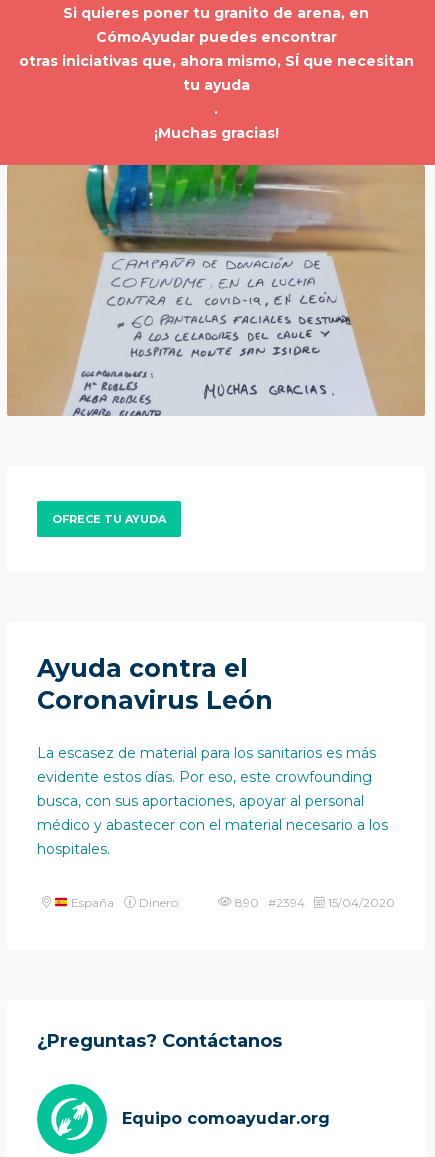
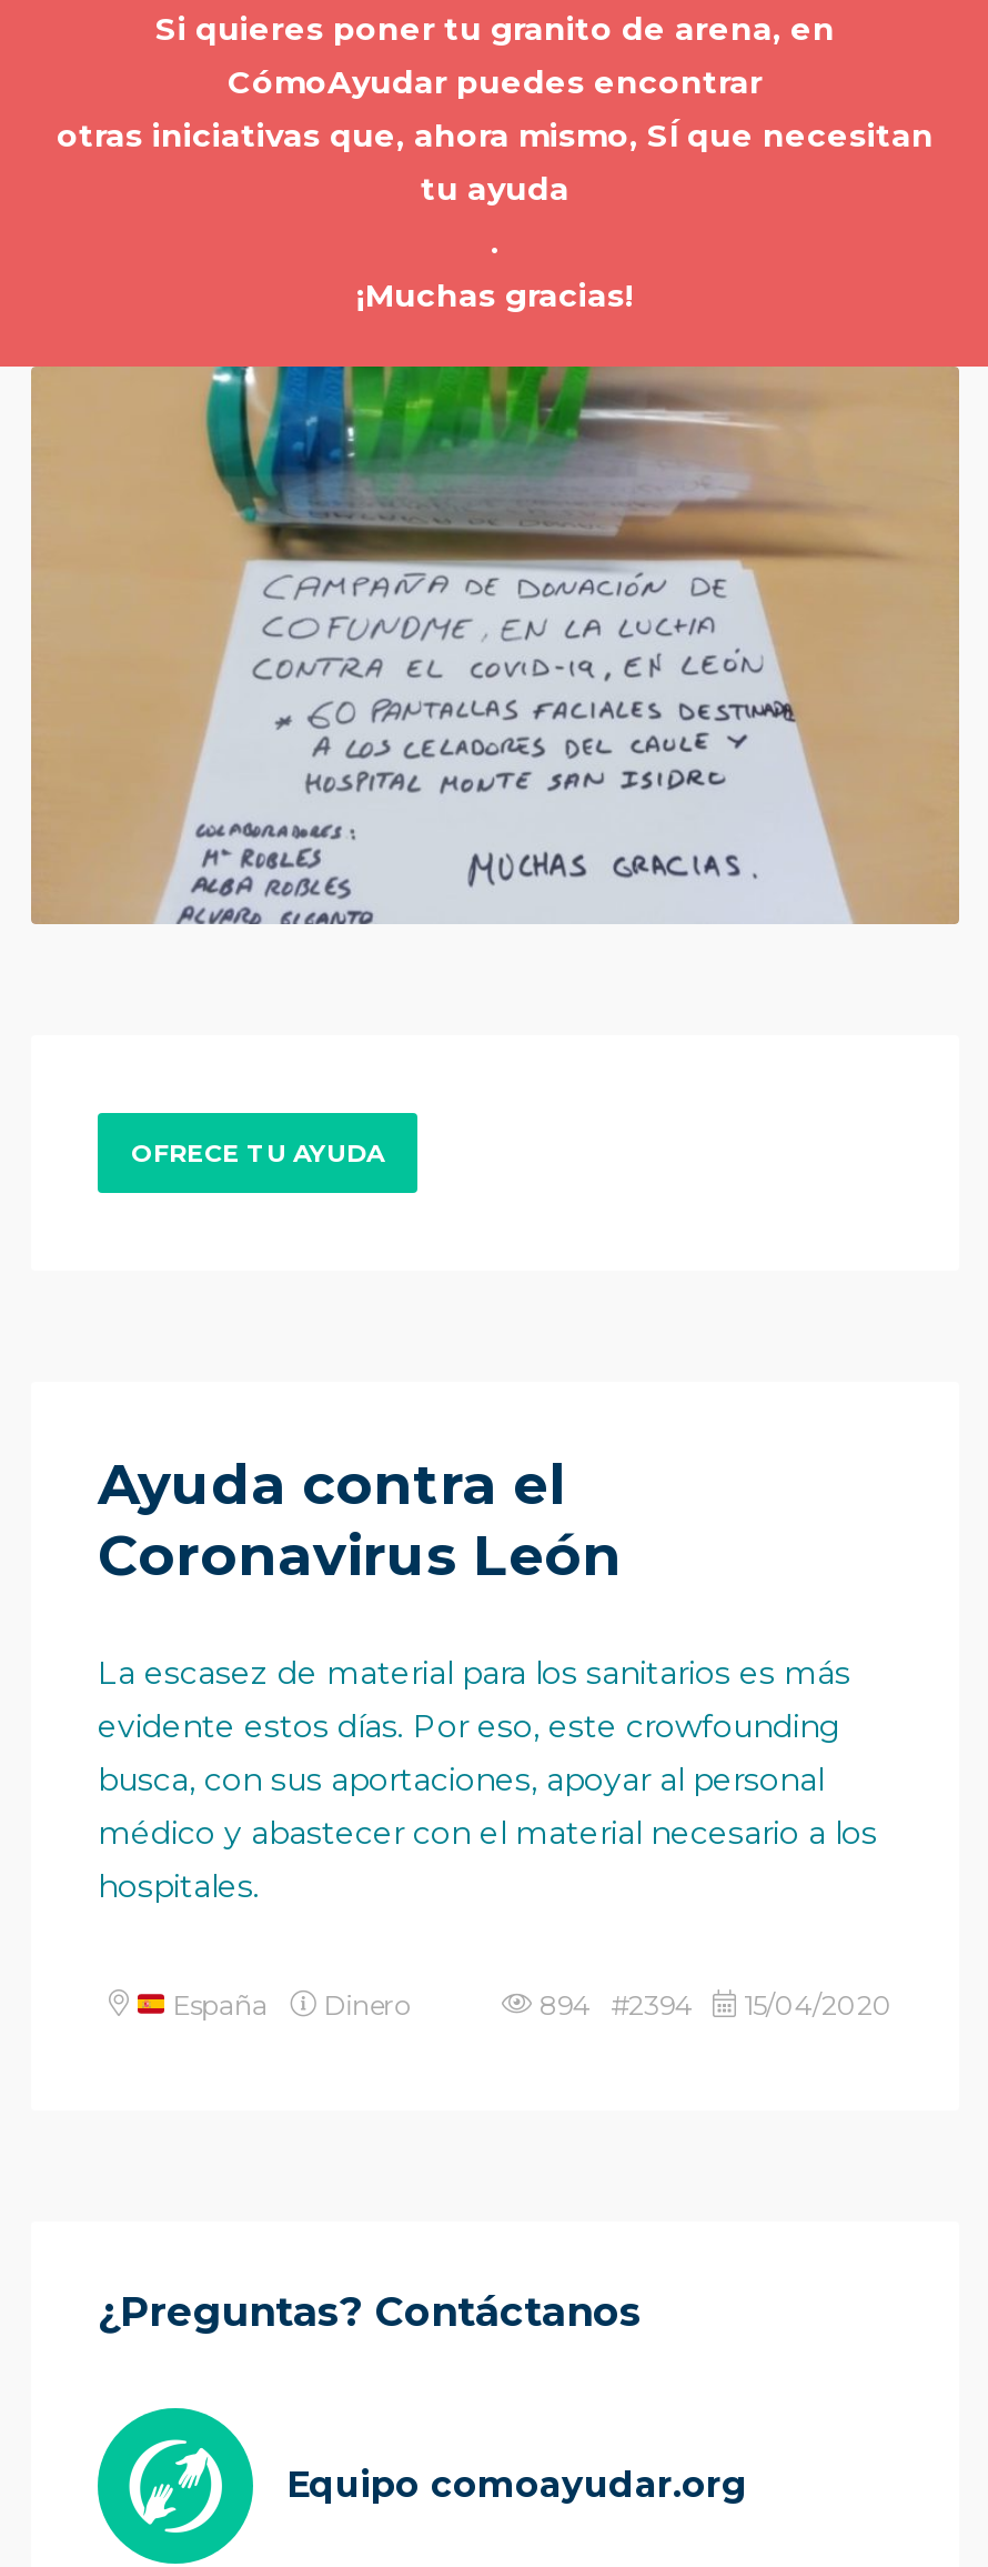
- 890 #2394 15/04/2020
+ 894 #2394 15/04/2020
